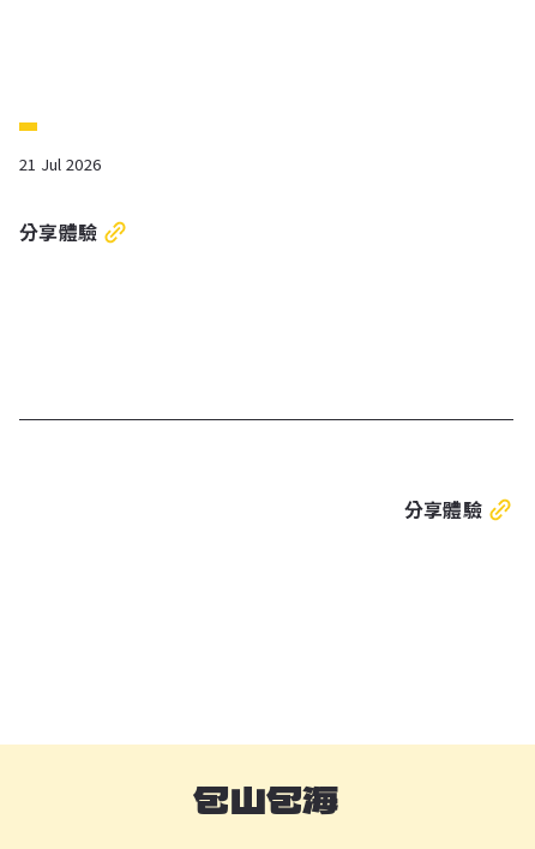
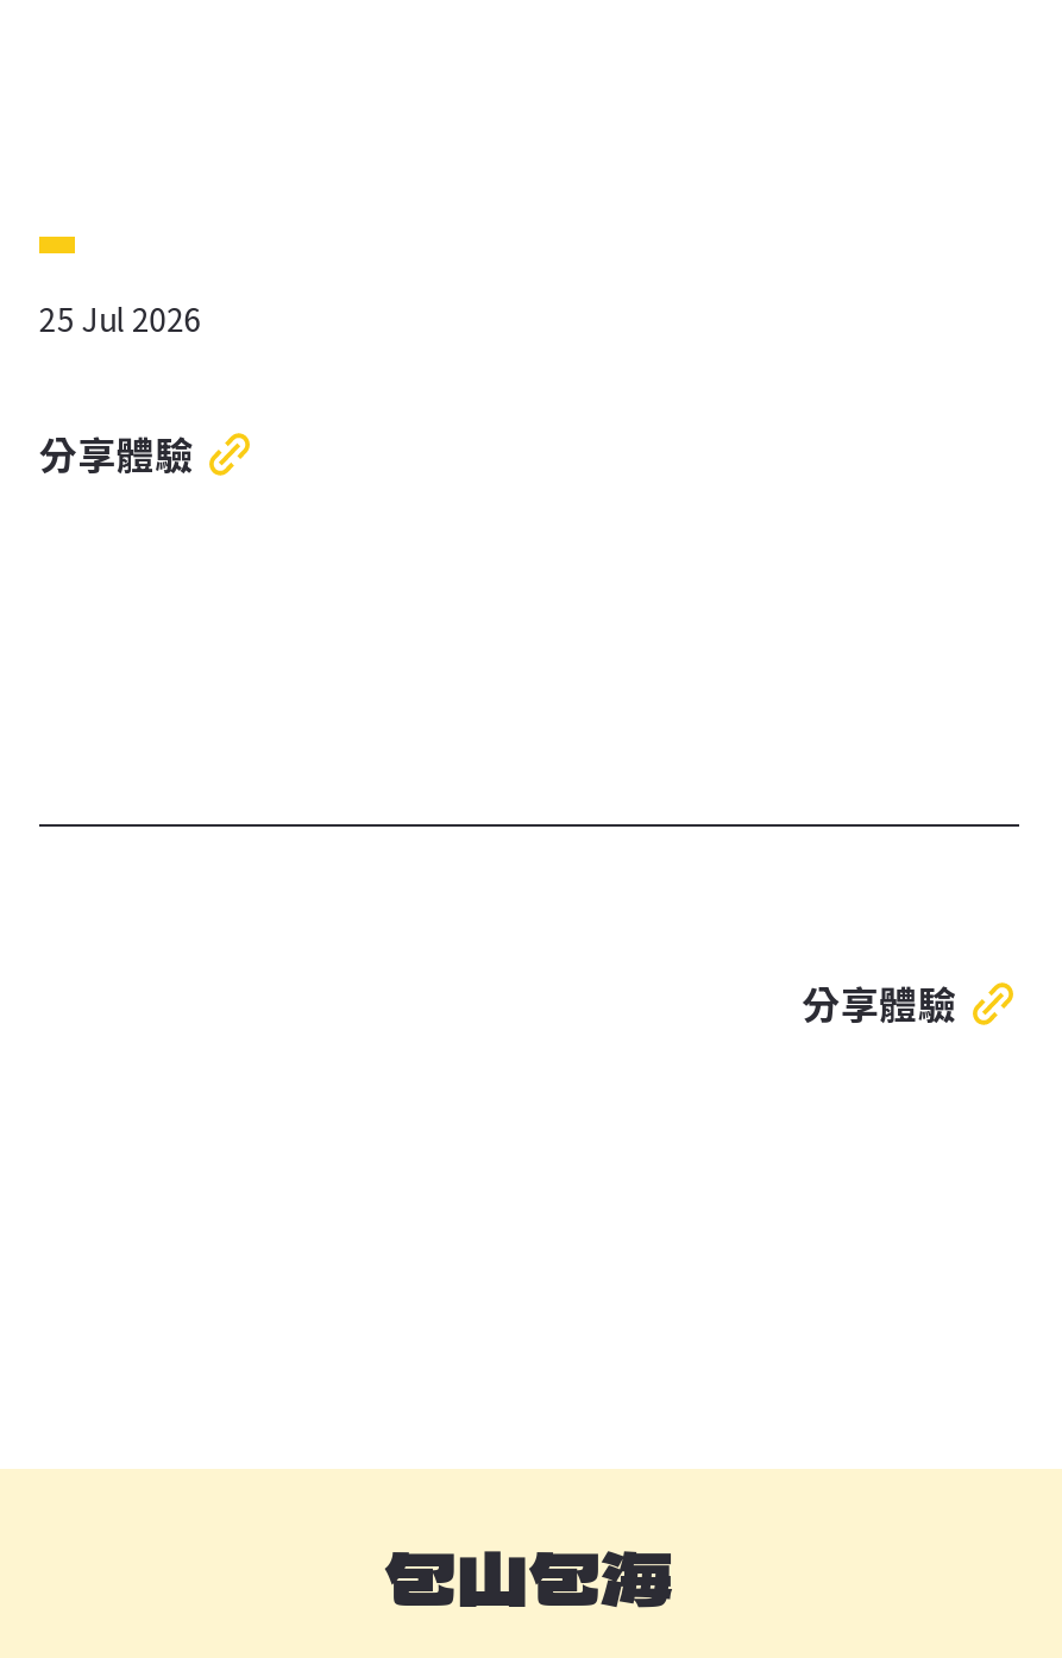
- 21 Jul 2026
+ 25 Jul 2026
